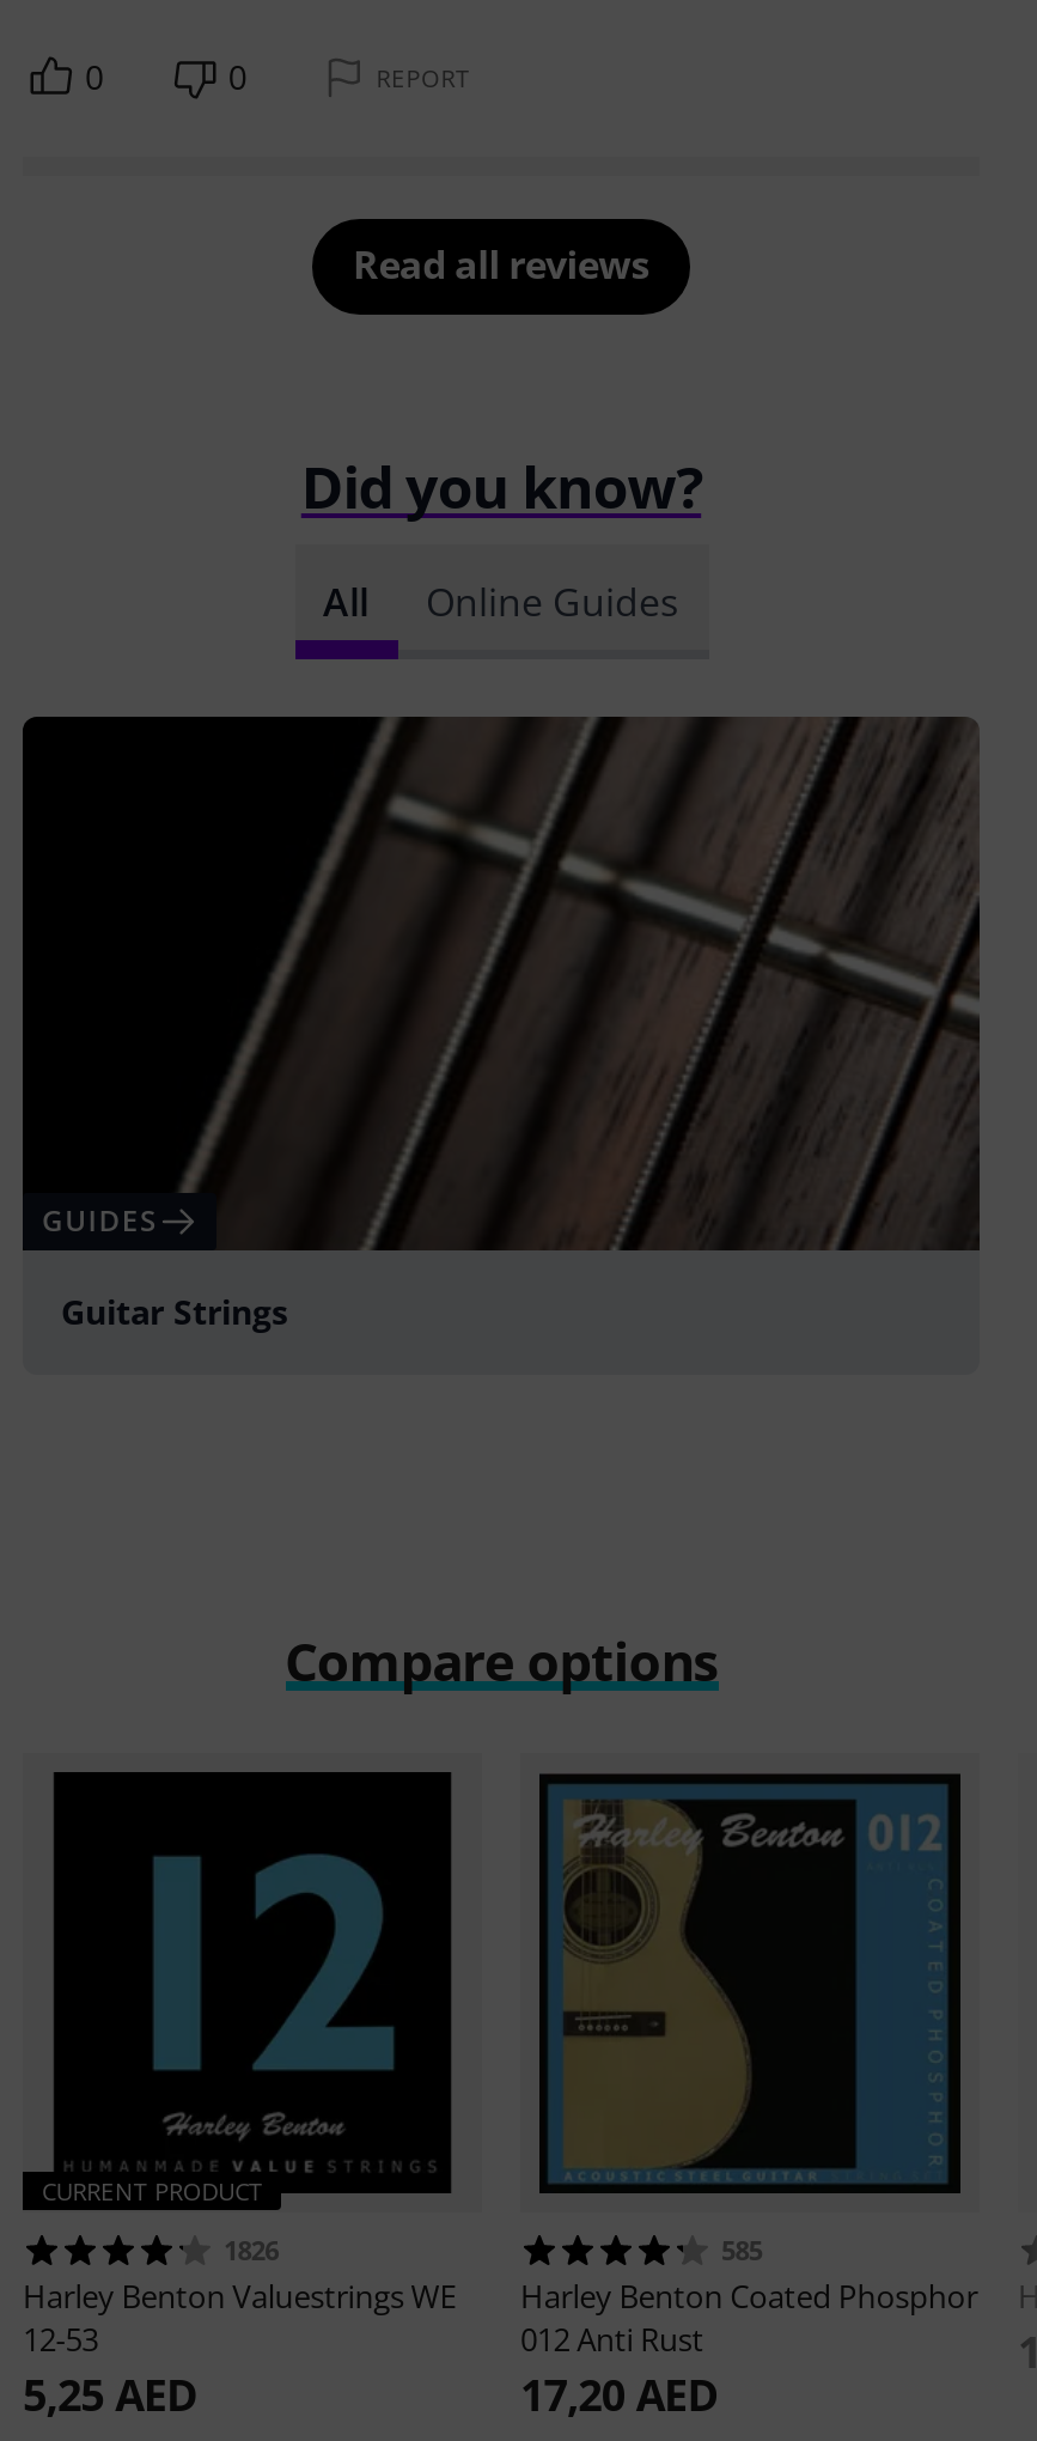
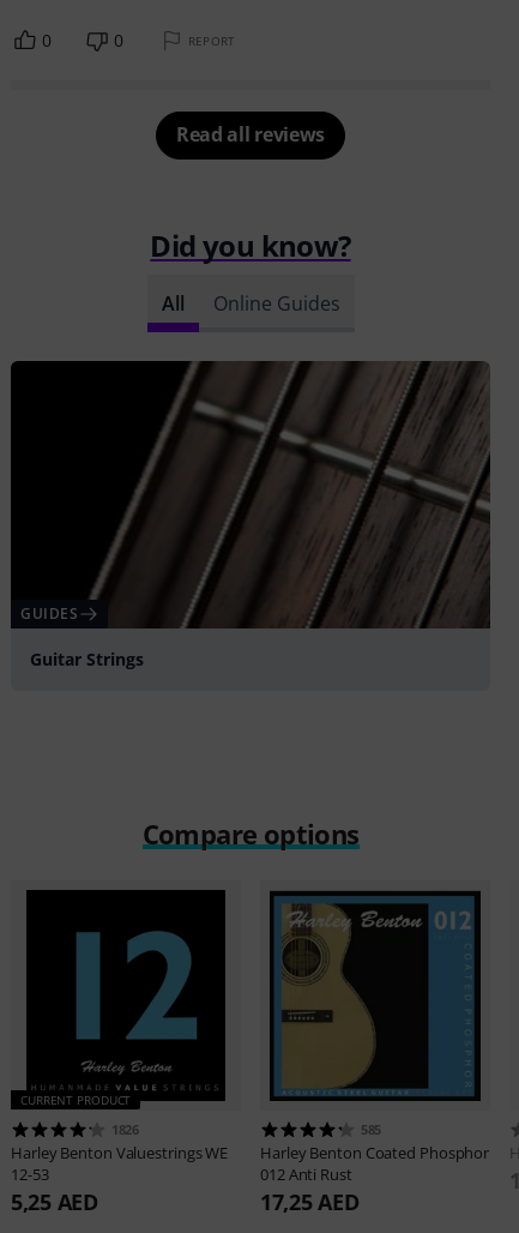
- 17,20 AED
+ 17,25 AED
